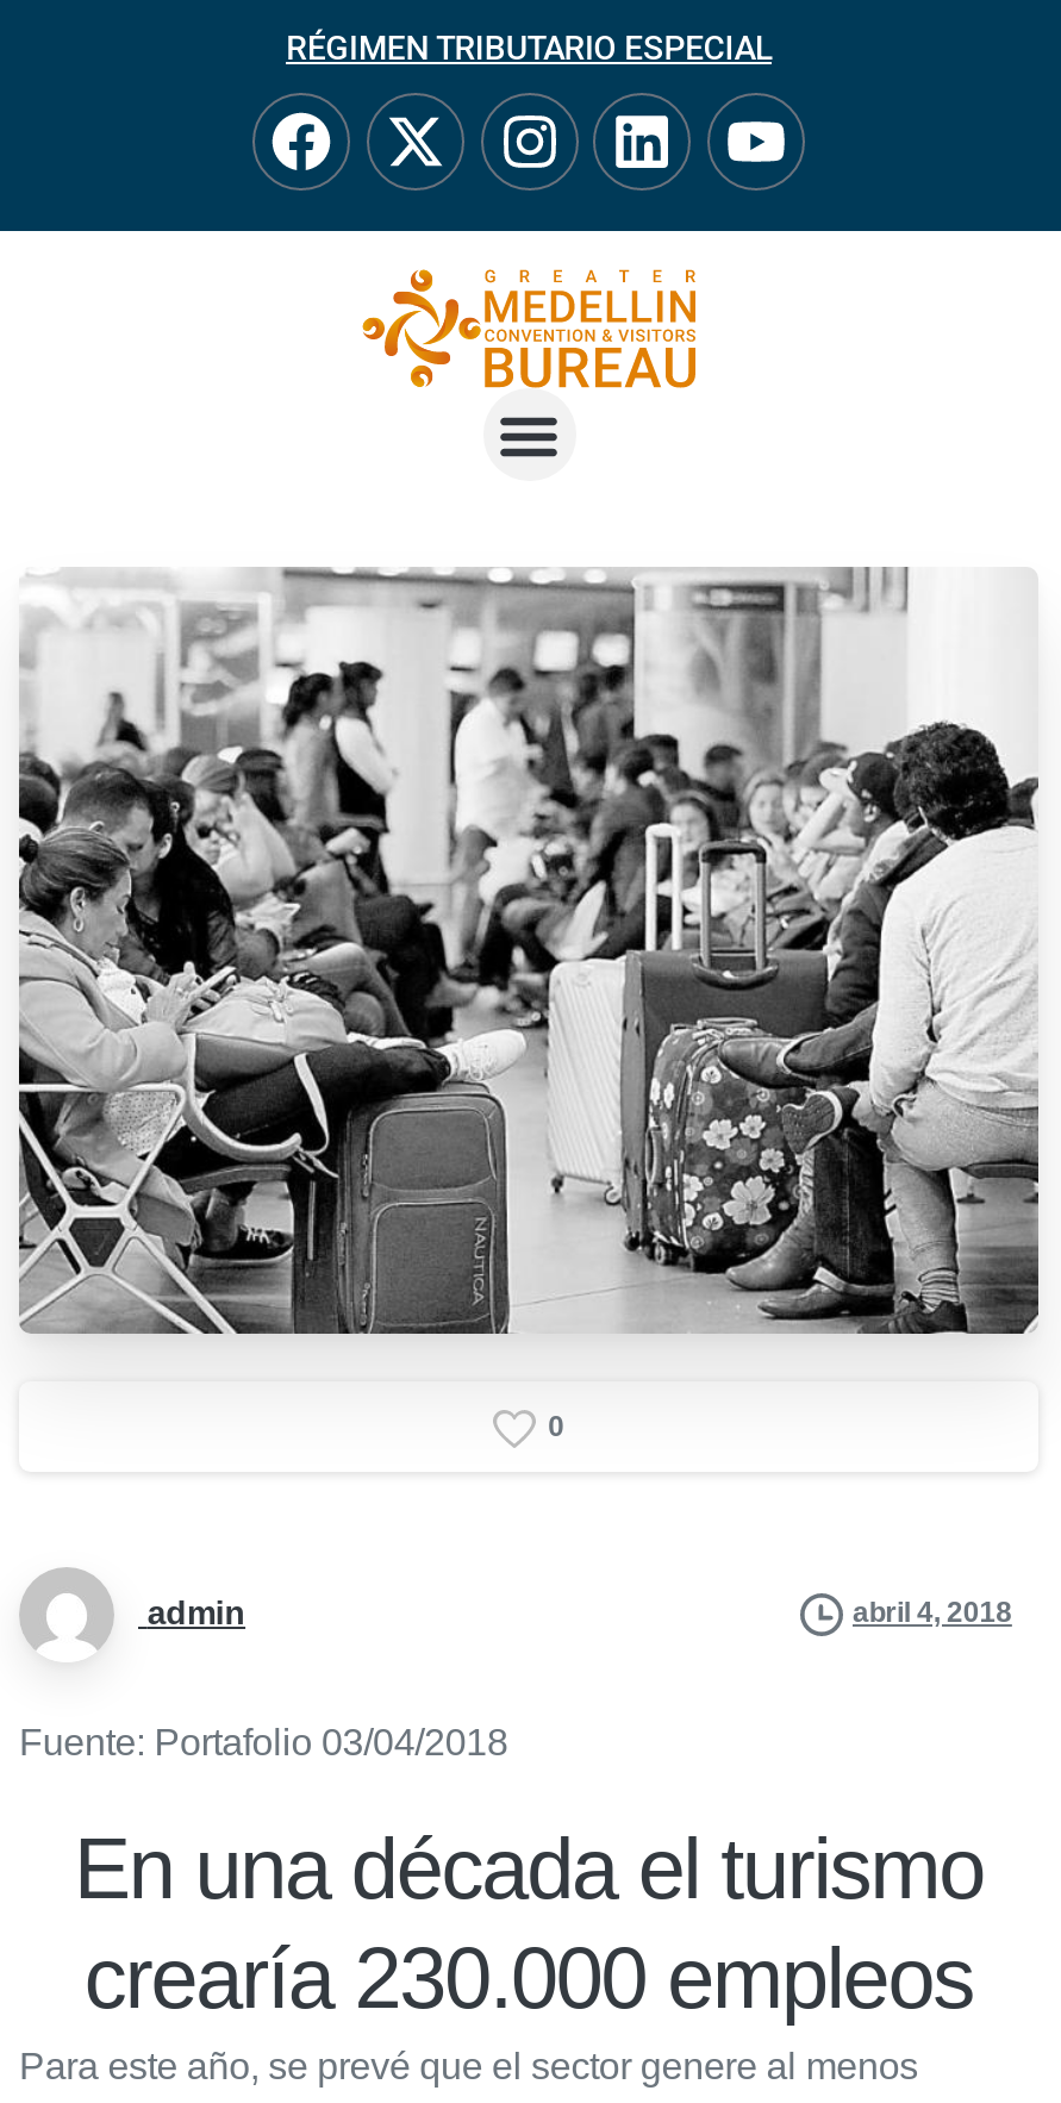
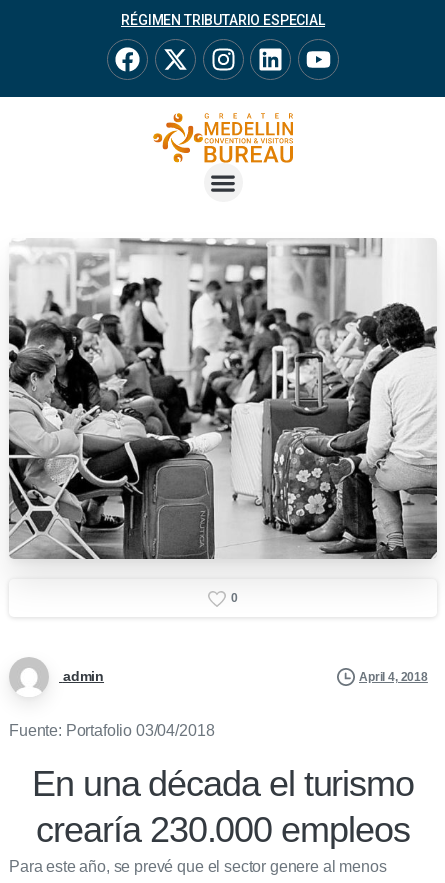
- abril 4, 2018
+ April 4, 2018
